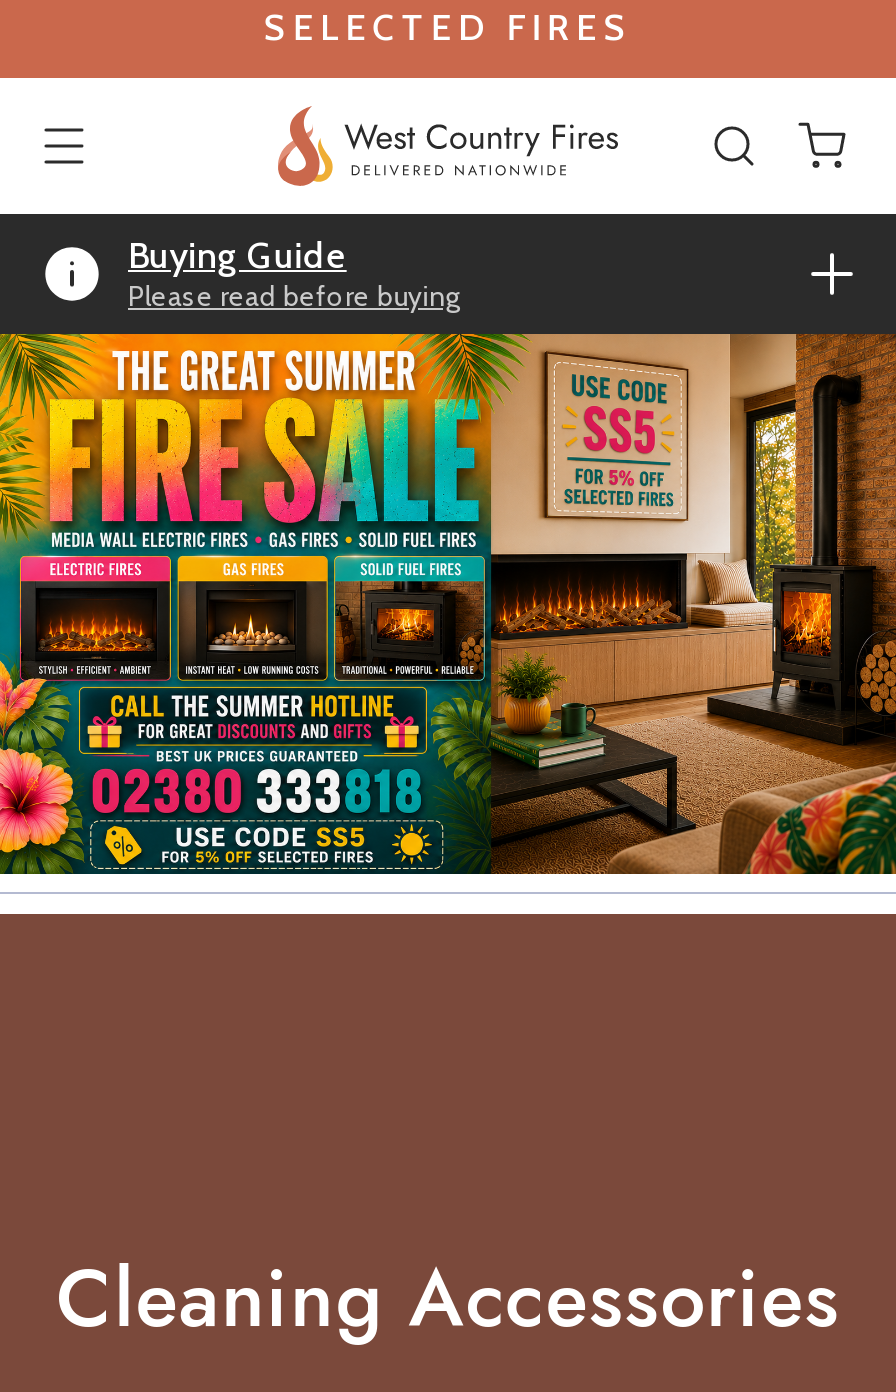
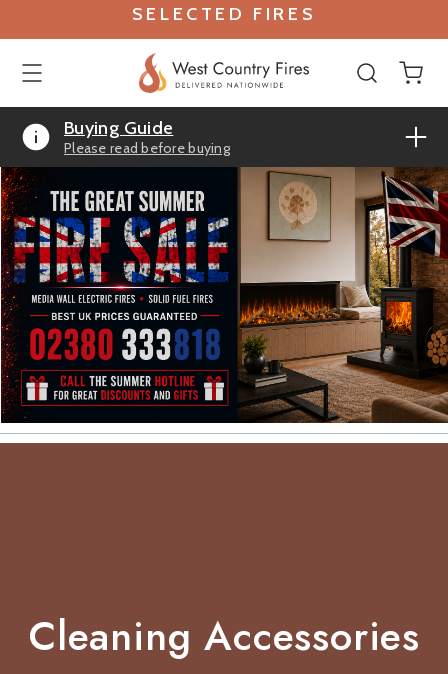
- [image]
+ [image]
